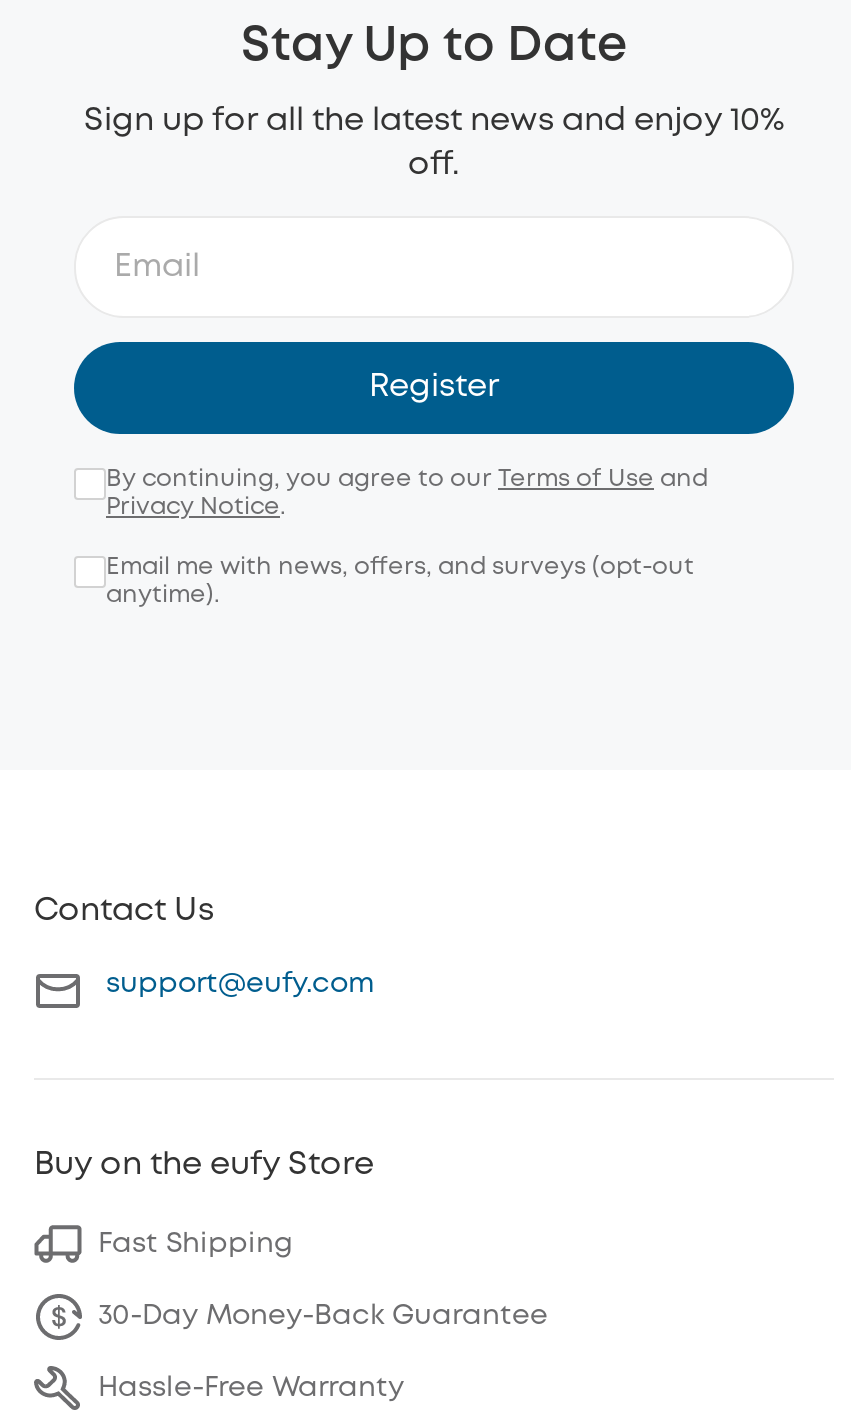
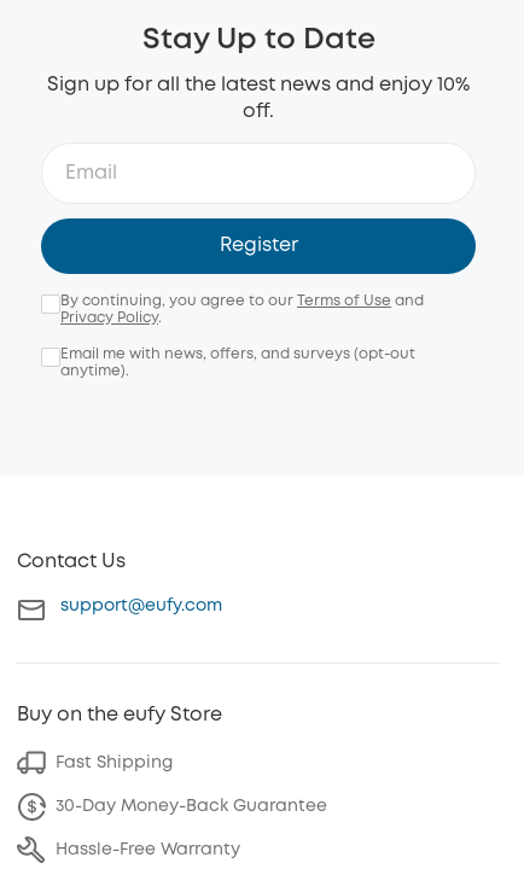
- Privacy Notice.
+ Privacy Policy.
